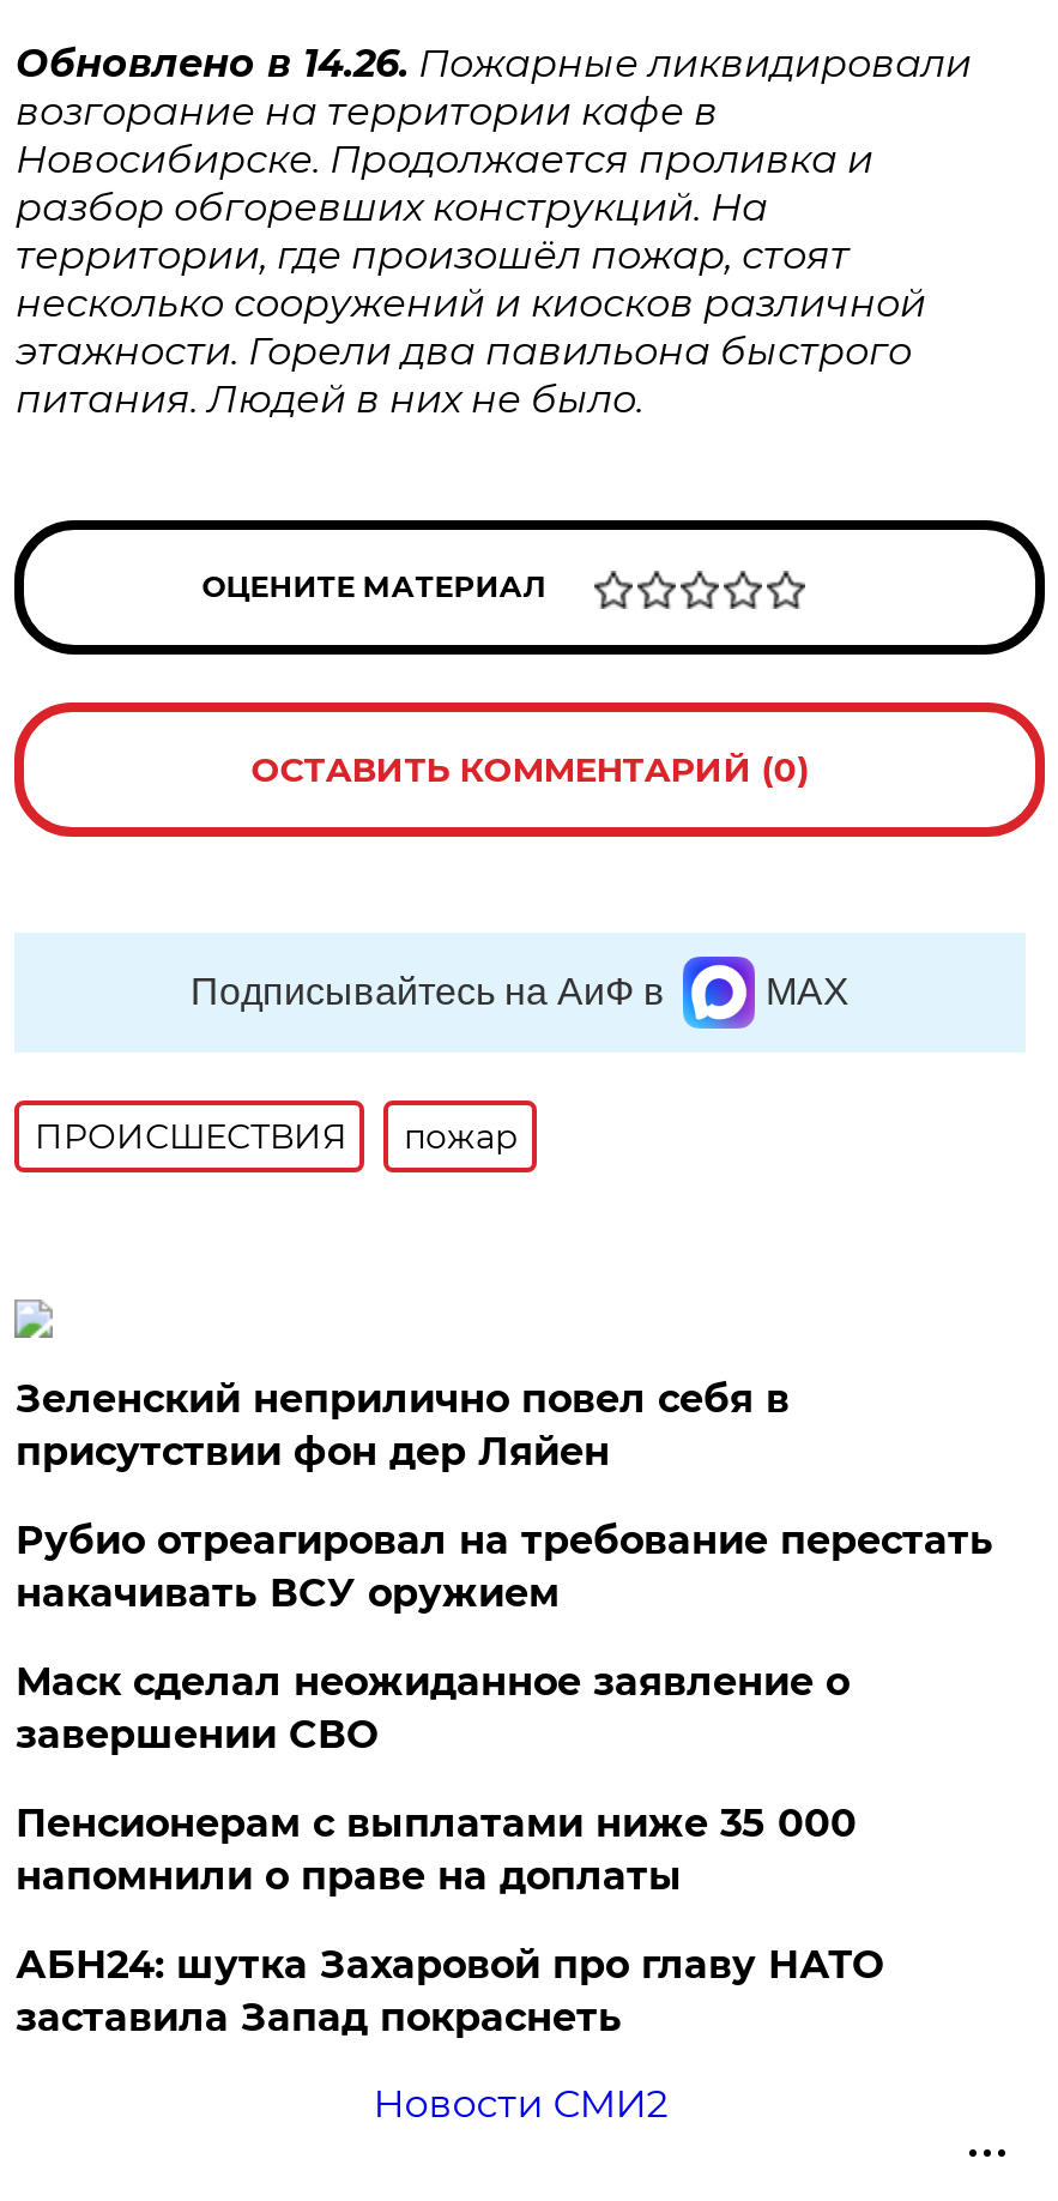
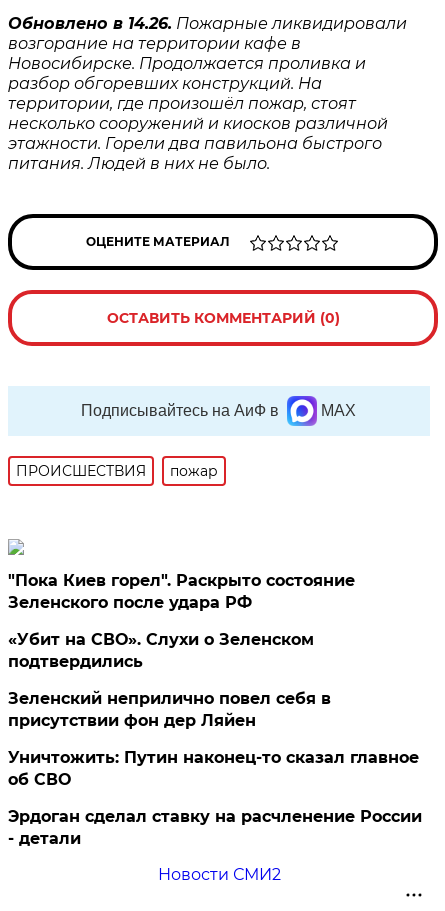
+ "Пока Киев горел". Раскрыто состояние
+ Зеленского после удара РФ
+ «Убит на СВО». Слухи о Зеленском
+ подтвердились

moved down: Зеленский неприлично повел cебя в | присутствии фон дер Ляйен

- Рубио отреагировал на требование перестать
- накачивать ВСУ оружием
- Маск сделал неожиданное заявление о
- завершении СВО
- Пенсионерам с выплатами ниже 35 000
- напомнили о праве на доплаты
- АБН24: шутка Захаровой про главу НАТО
- заставила Запад покраснеть
+ Уничтожить: Путин наконец-то сказал главное
+ об СВО
+ Эрдоган сделал ставку на расчленение России
+ - детали
